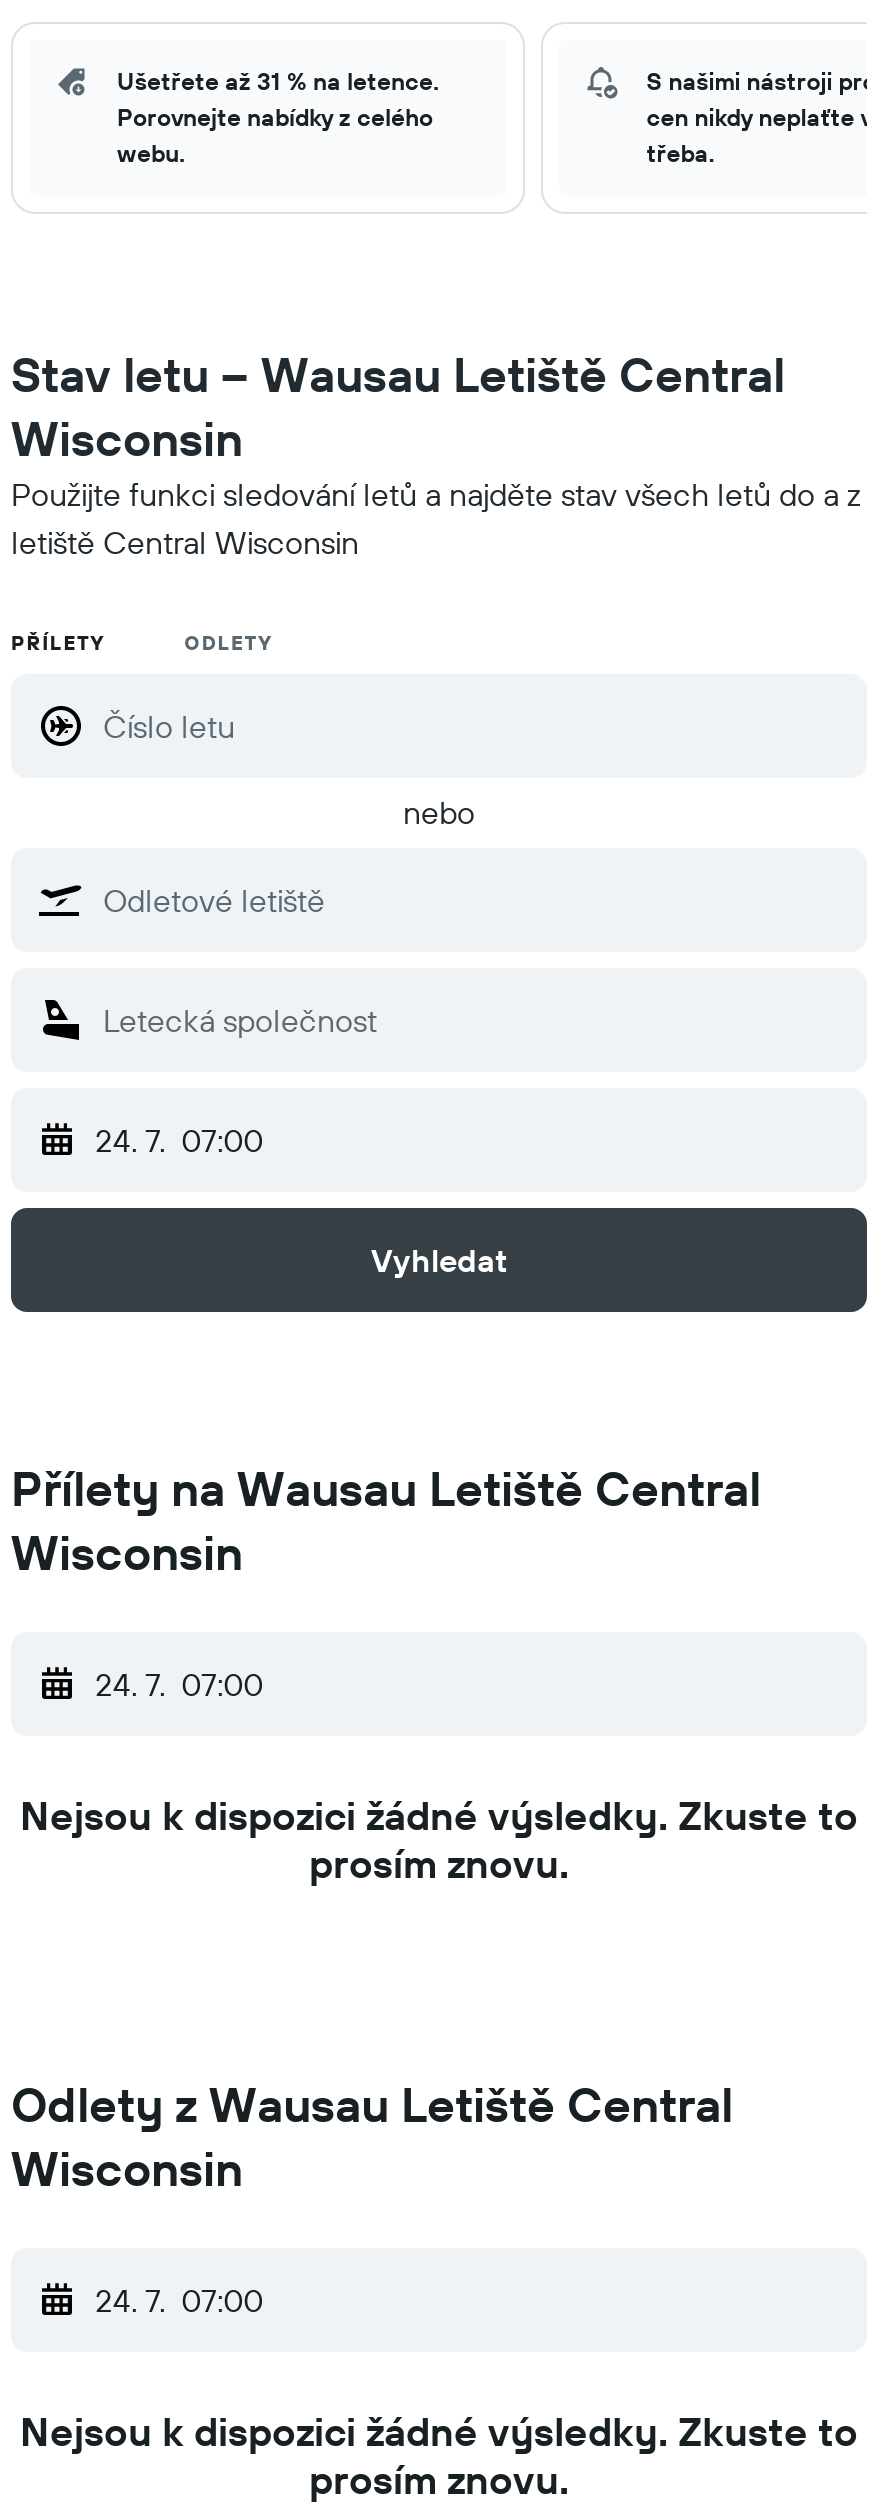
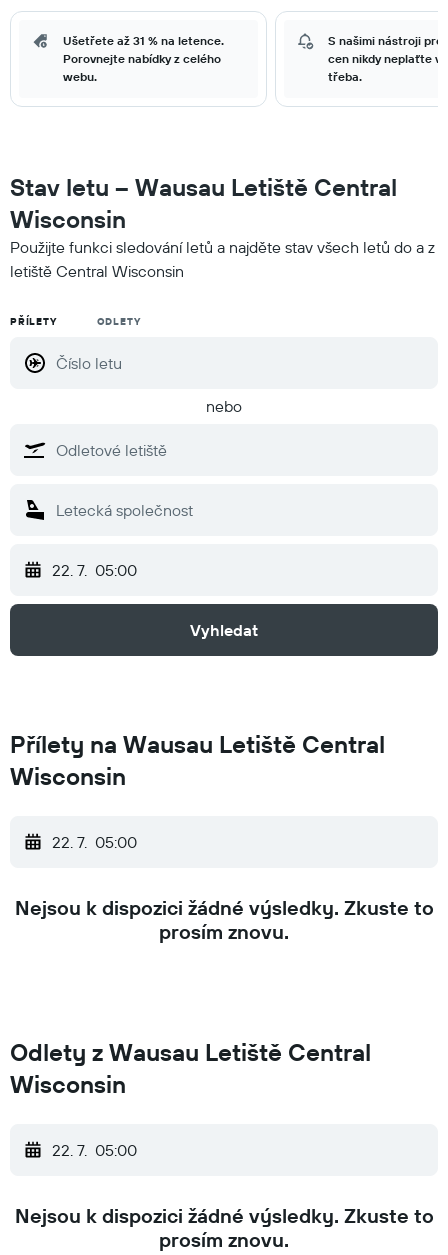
- 24. 7. 07:00
+ 22. 7. 05:00

- 24. 7. 07:00
+ 22. 7. 05:00

- 24. 7. 07:00
+ 22. 7. 05:00
